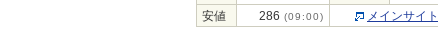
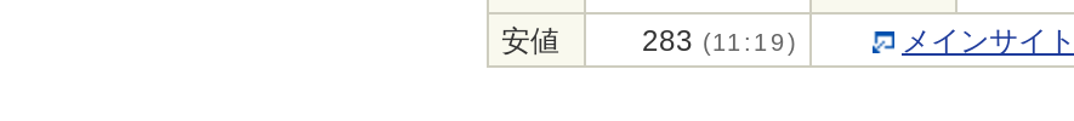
- 286 (09:00)
+ 283 (11:19)
